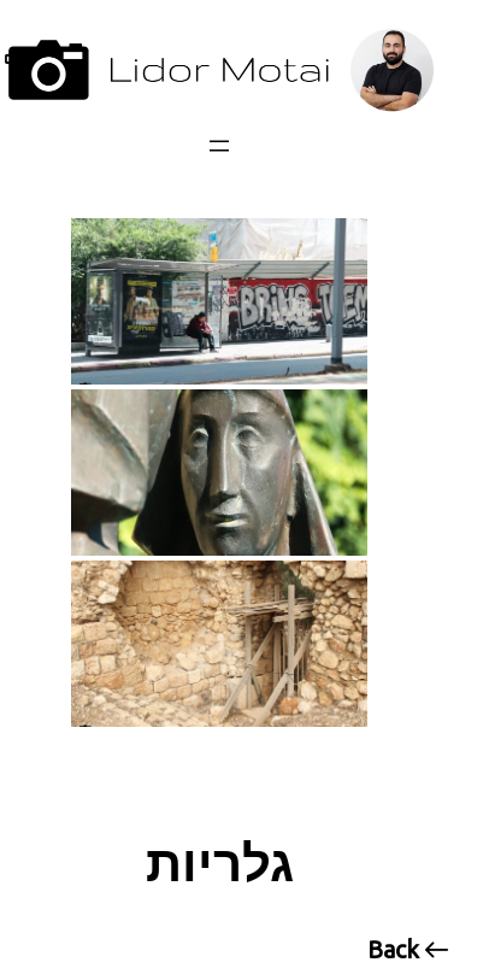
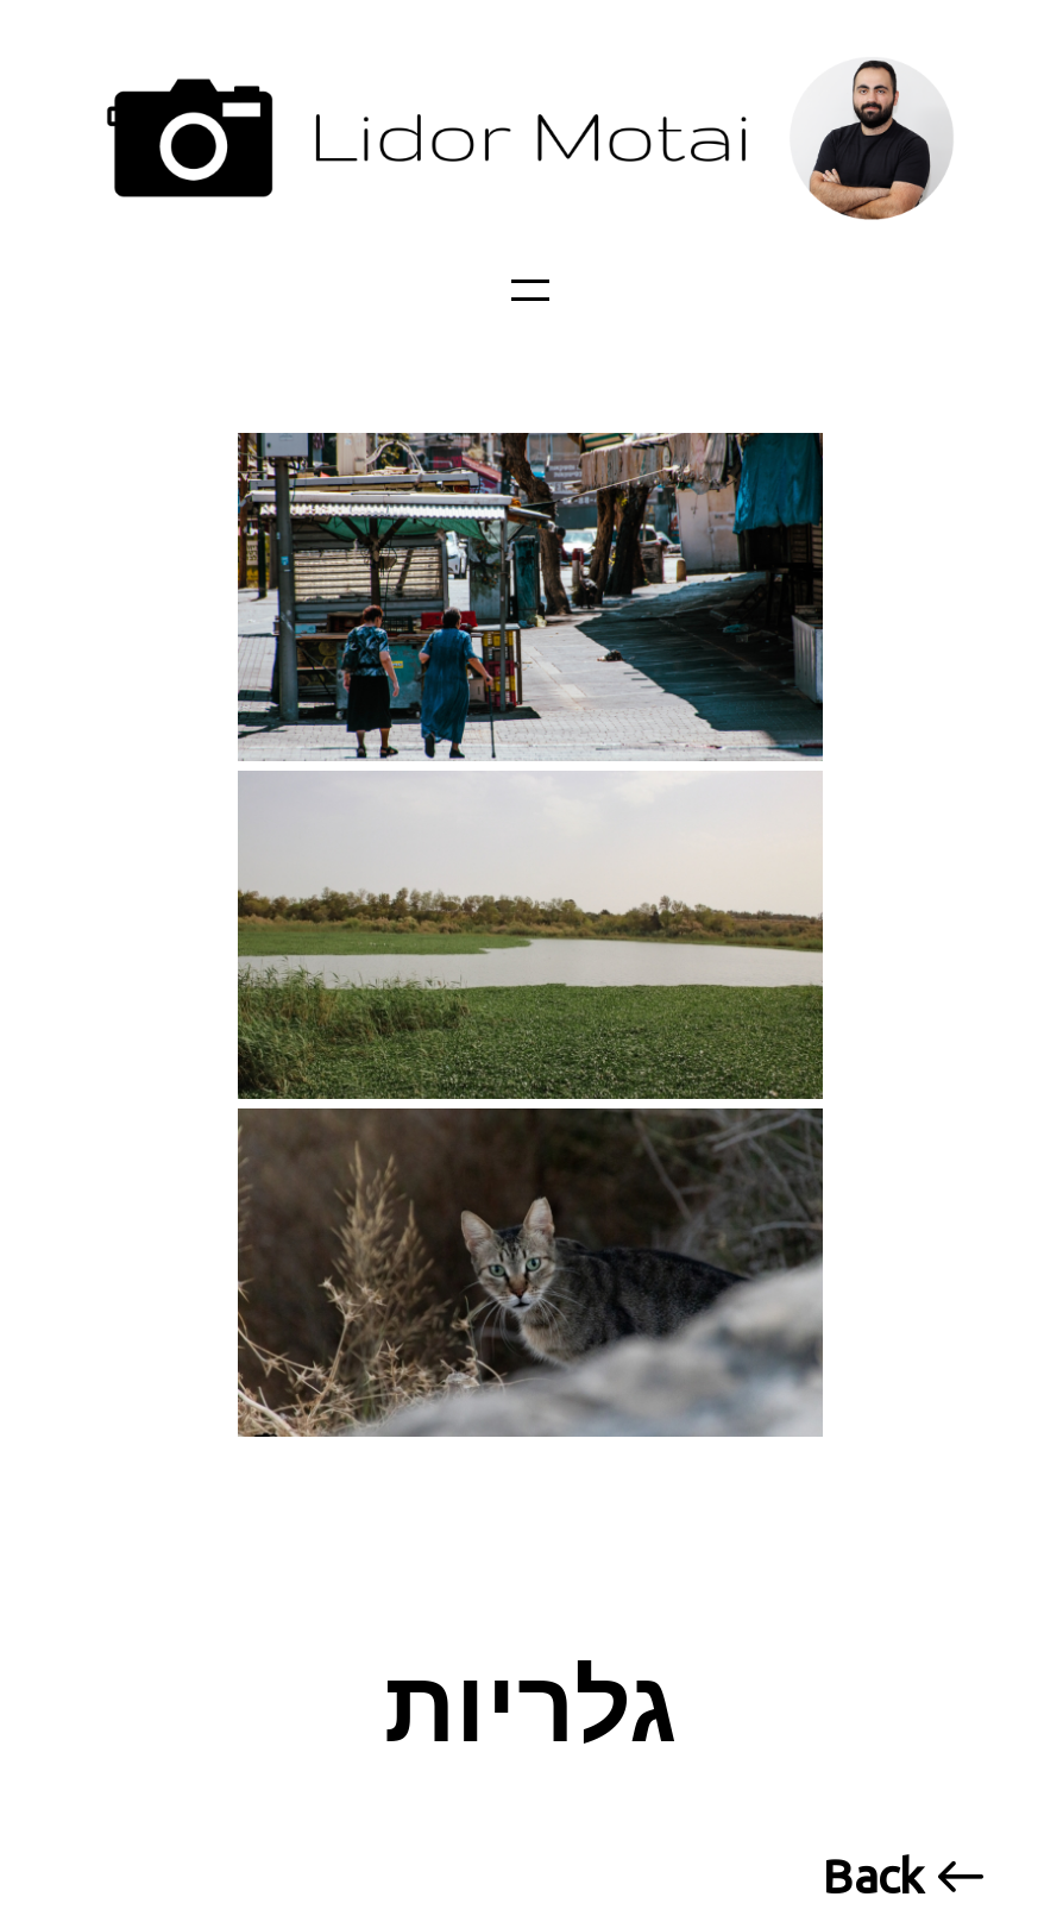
- [image]
+ [image]
